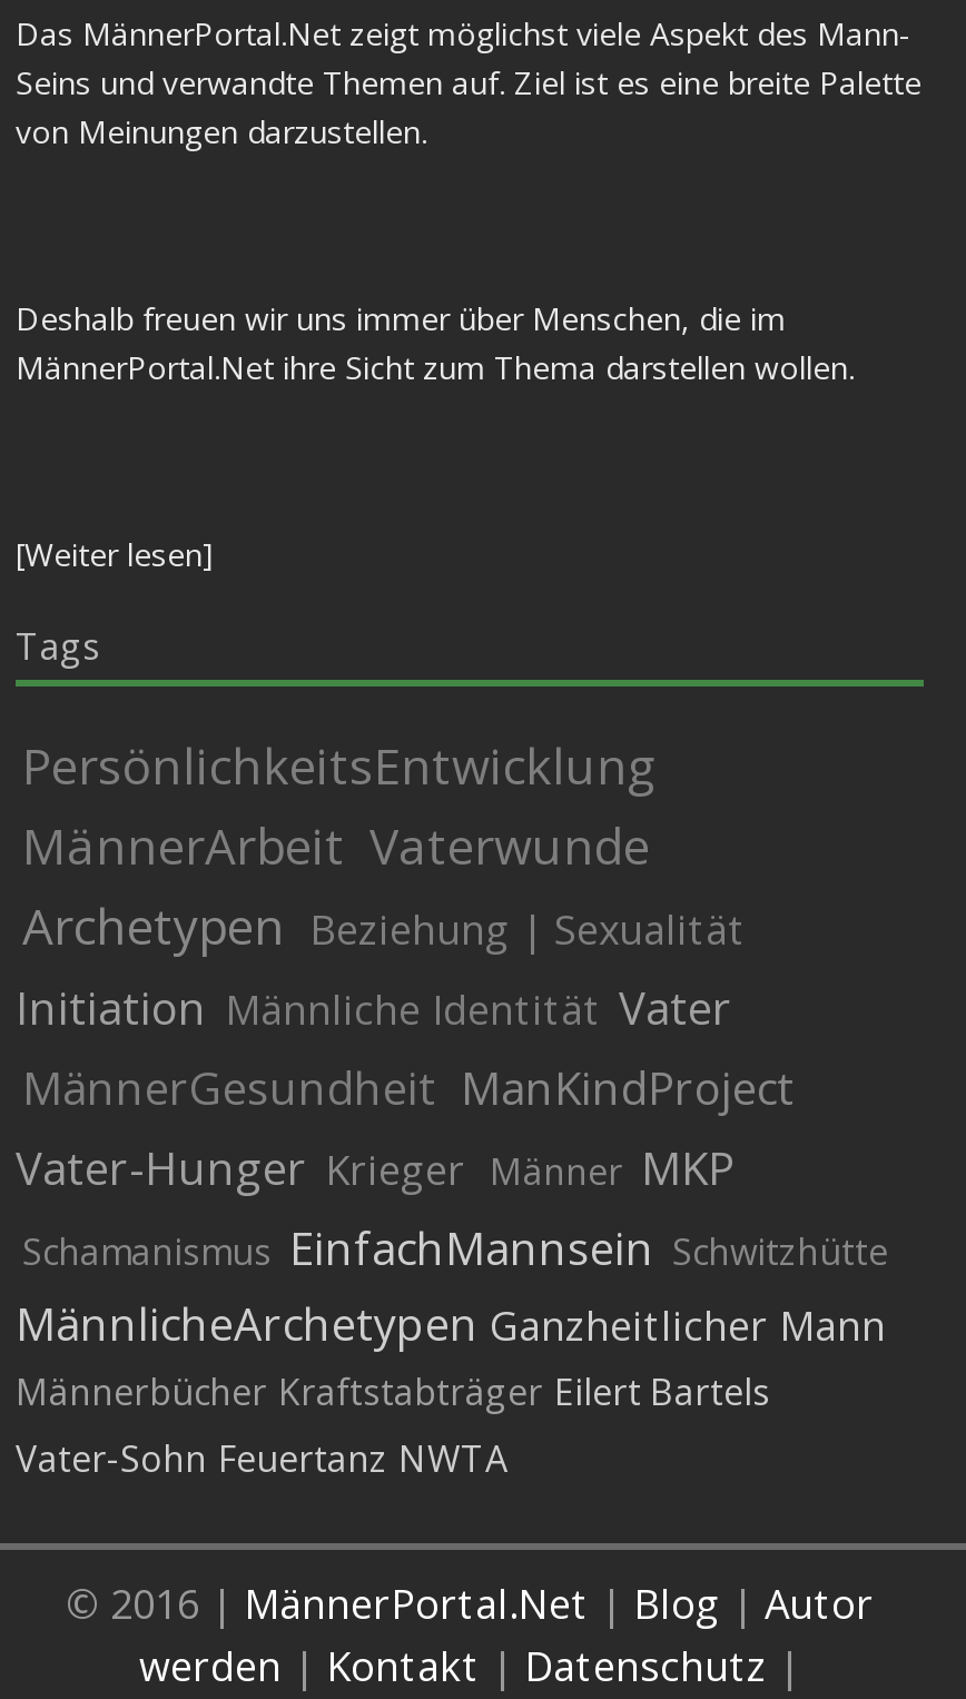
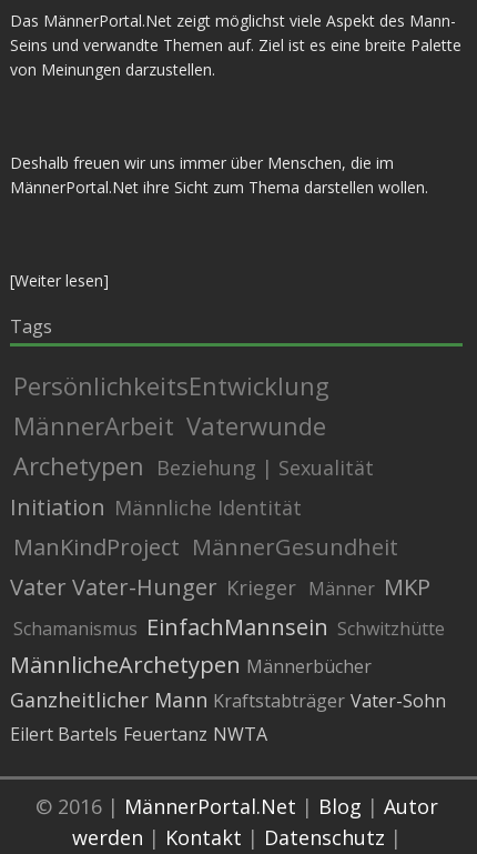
- Initiation Männliche Identität Vater
- MännerGesundheit ManKindProject
- Vater-Hunger Krieger Männer MKP
+ Initiation Männliche Identität
+ ManKindProject MännerGesundheit
+ Vater Vater-Hunger Krieger Männer MKP

- MännlicheArchetypen Ganzheitlicher Mann
- Männerbücher Kraftstabträger Eilert Bartels
- Vater-Sohn Feuertanz NWTA
+ MännlicheArchetypen Männerbücher
+ Ganzheitlicher Mann Kraftstabträger Vater-Sohn
+ Eilert Bartels Feuertanz NWTA
